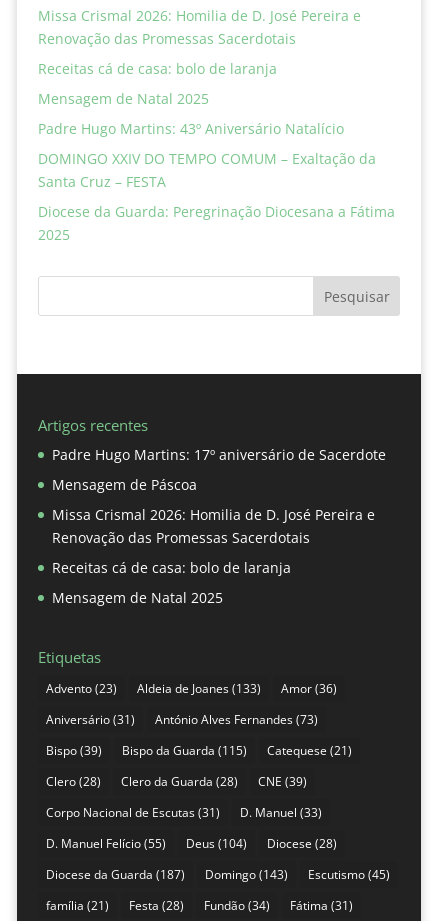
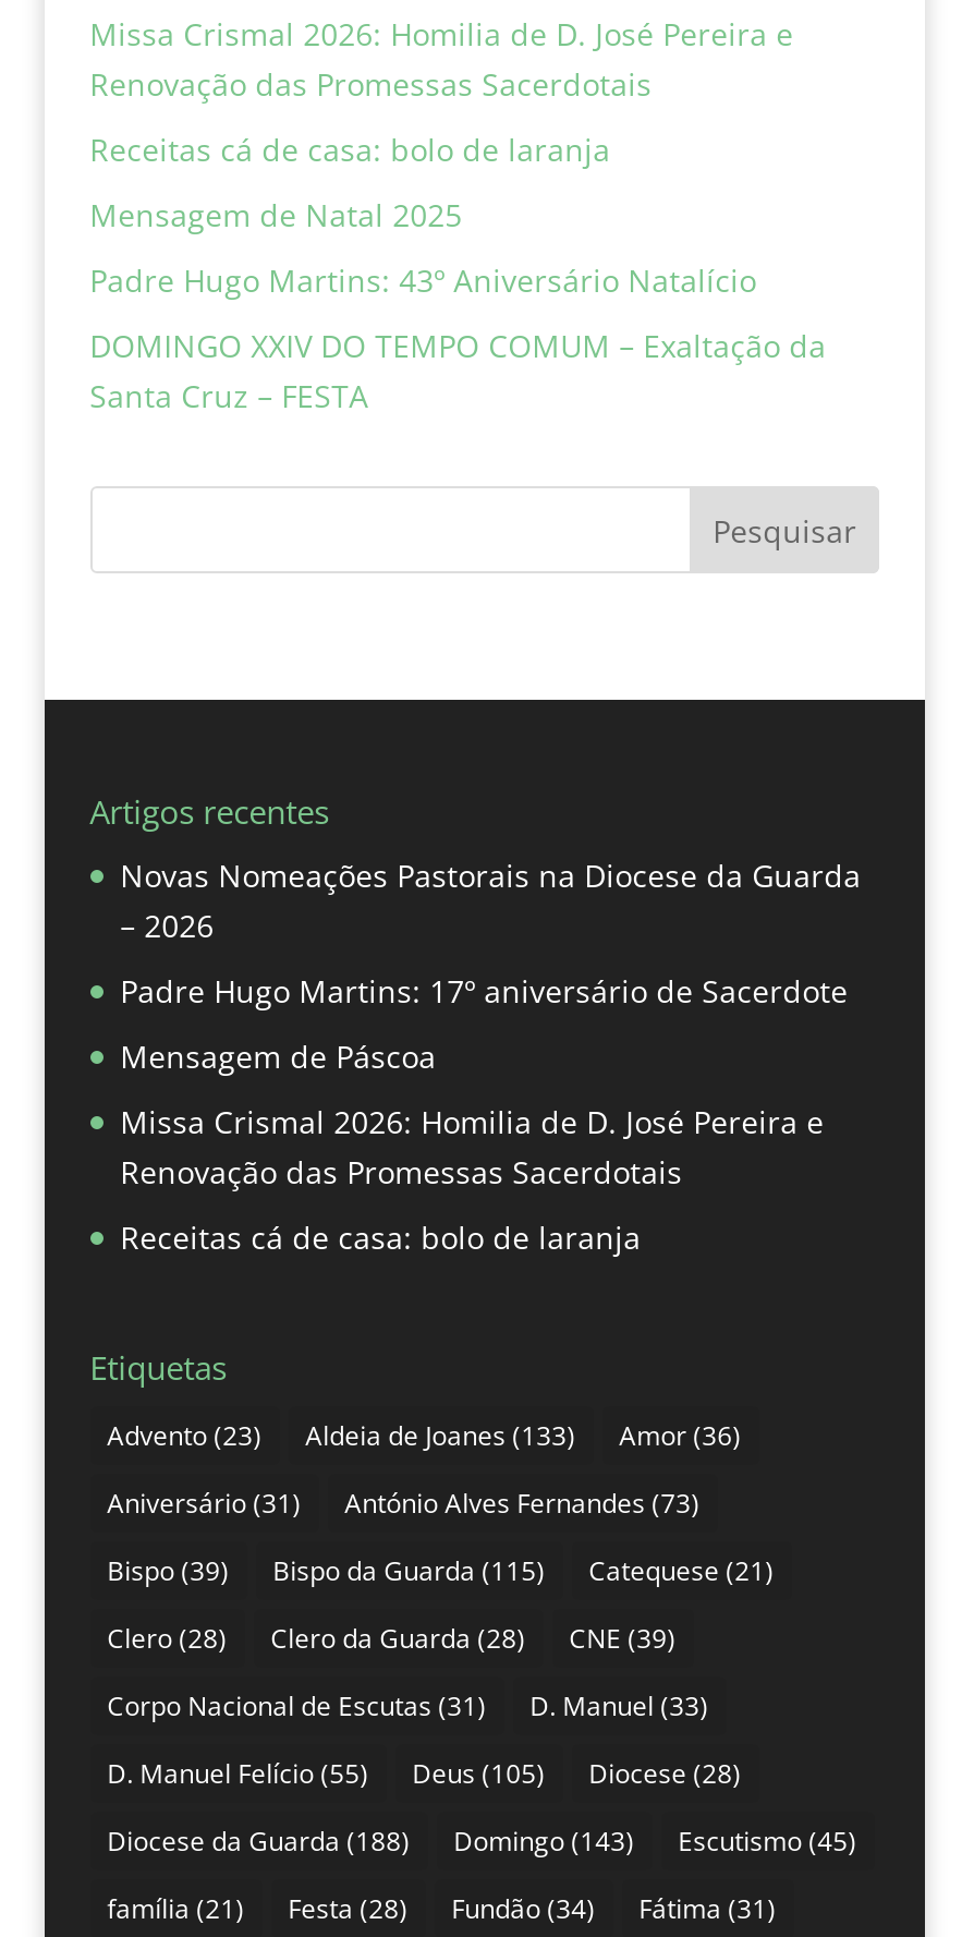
- Diocese da Guarda: Peregrinação Diocesana a Fátima
- 2025

moved up: Pesquisar | Artigos recentes

+ Novas Nomeações Pastorais na Diocese da Guarda
+ – 2026

- Mensagem de Natal 2025

- D. Manuel Felício (55) Deus (104) Diocese (28)
+ D. Manuel Felício (55) Deus (105) Diocese (28)

- Diocese da Guarda (187)
+ Diocese da Guarda (188)
